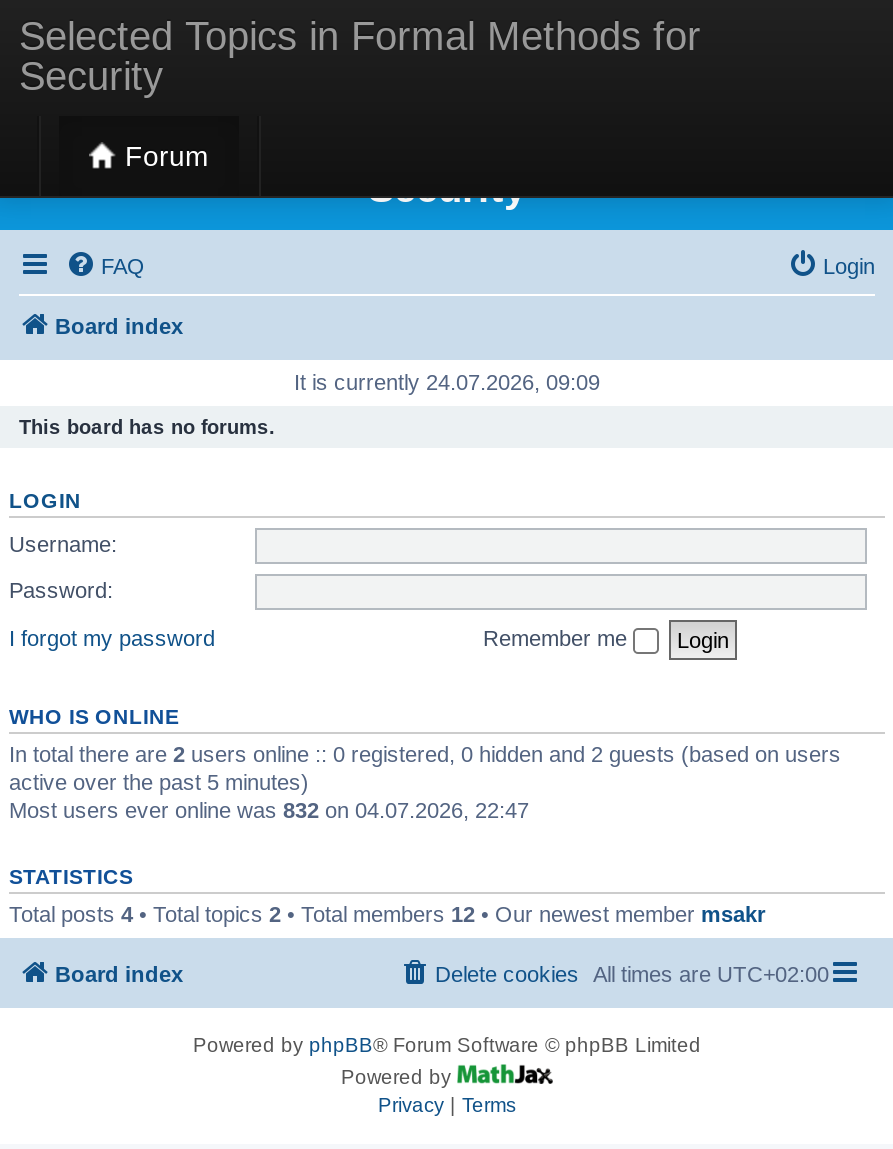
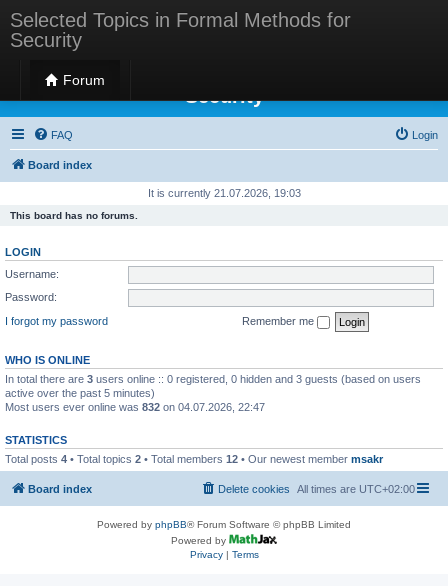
- It is currently 24.07.2026, 09:09
+ It is currently 21.07.2026, 19:03

- In total there are 2 users online :: 0 registered, 0 hidden and 2 guests (based on users
+ In total there are 3 users online :: 0 registered, 0 hidden and 3 guests (based on users
